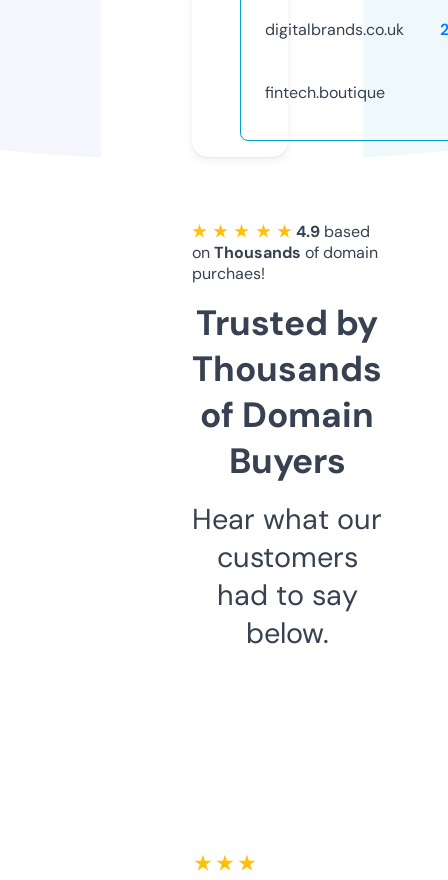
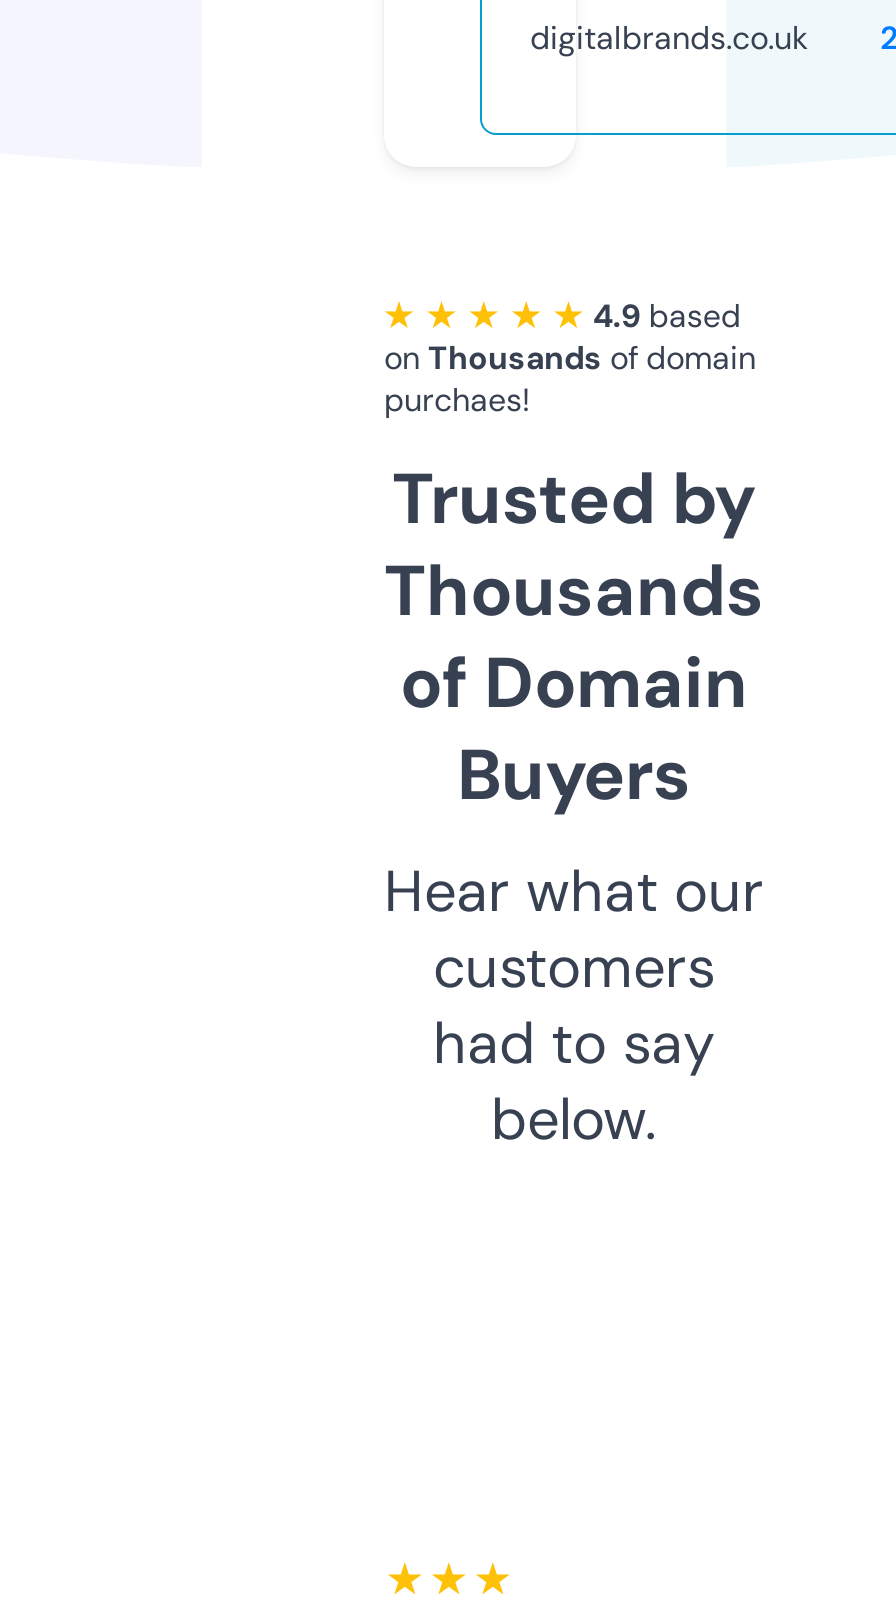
- fintech.boutique
